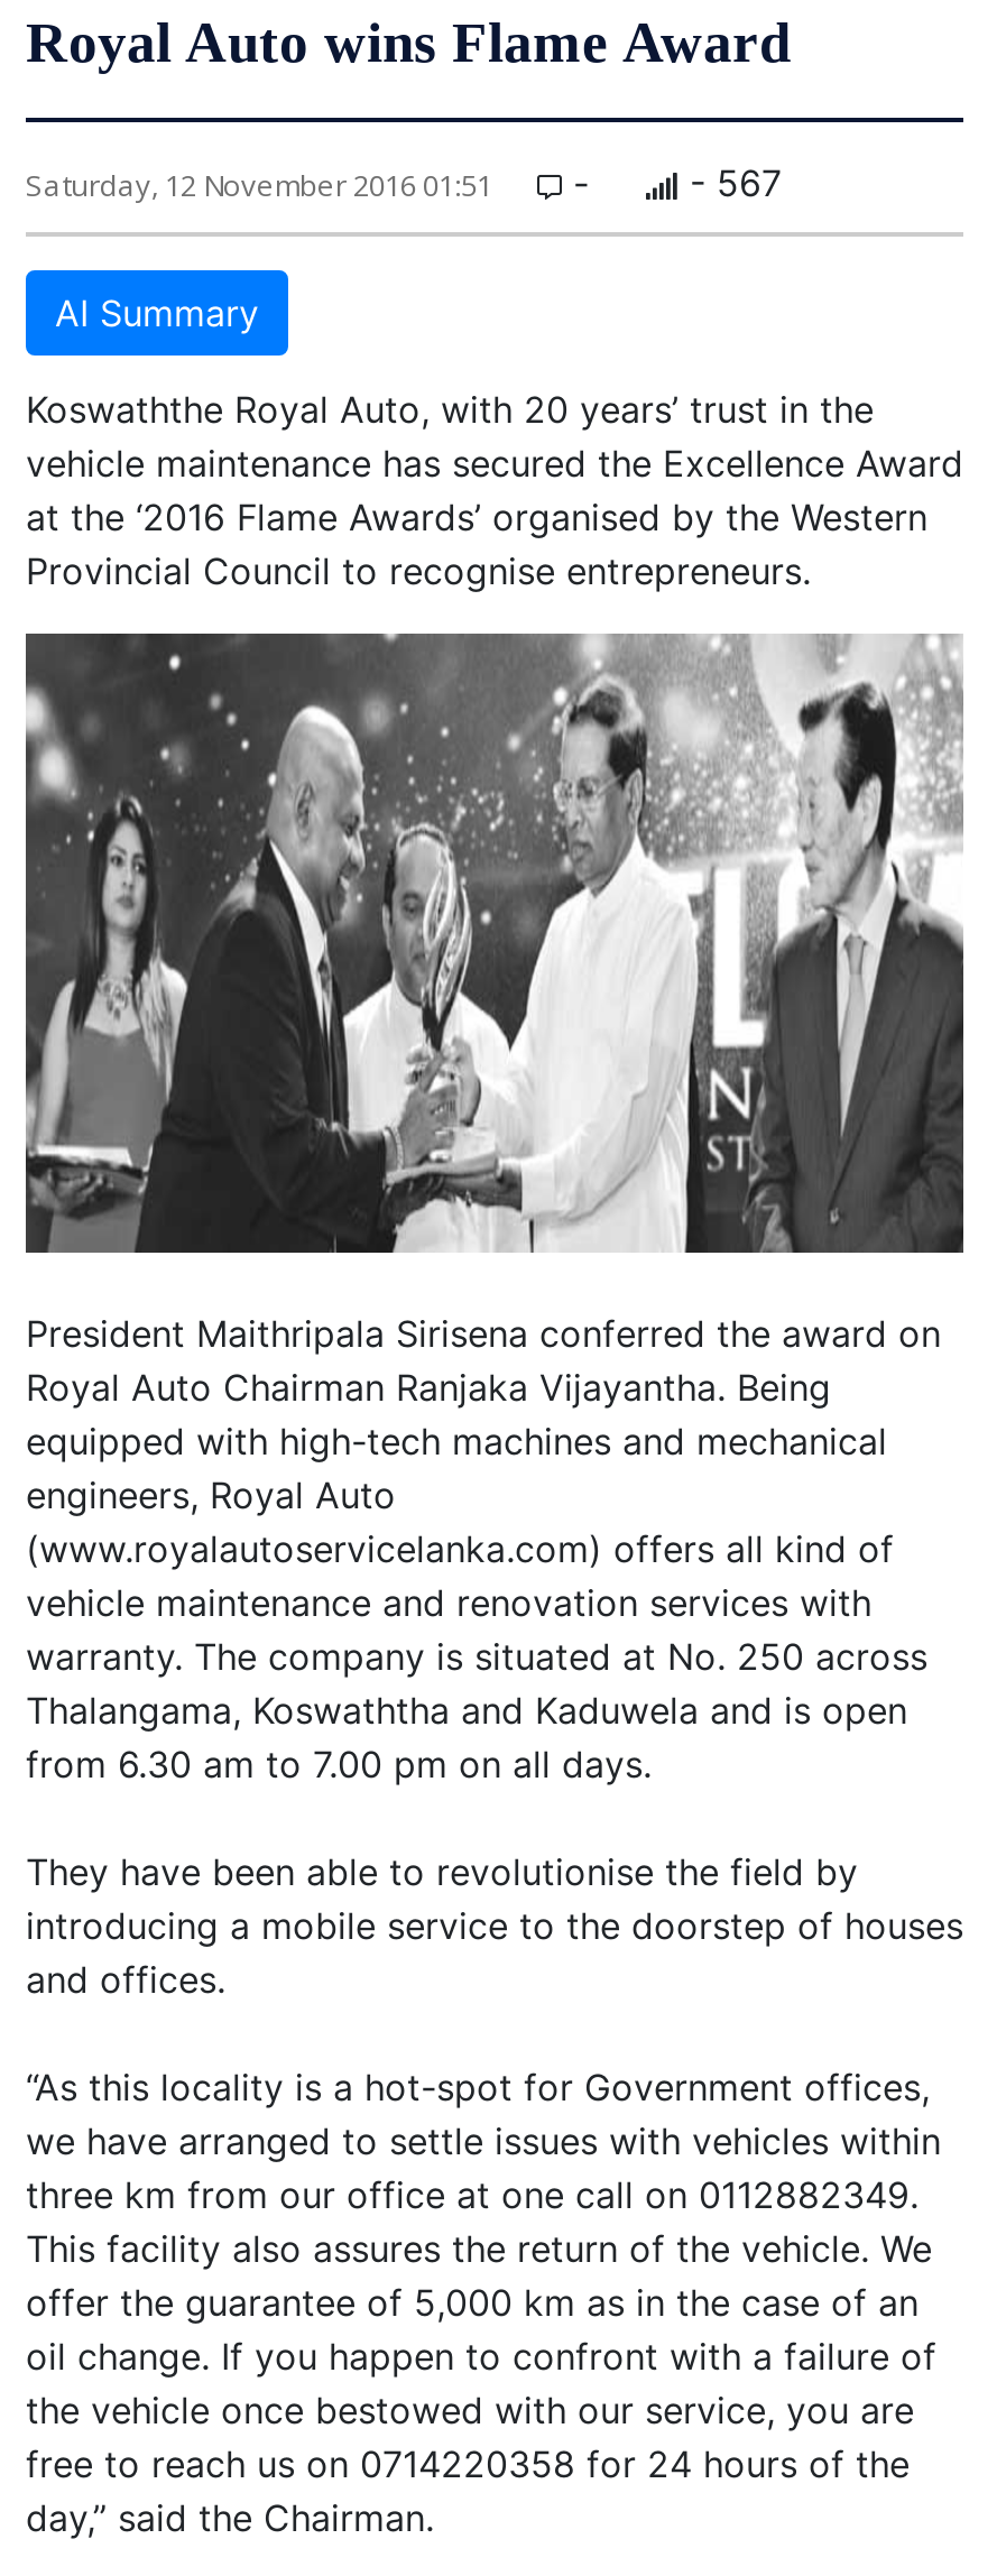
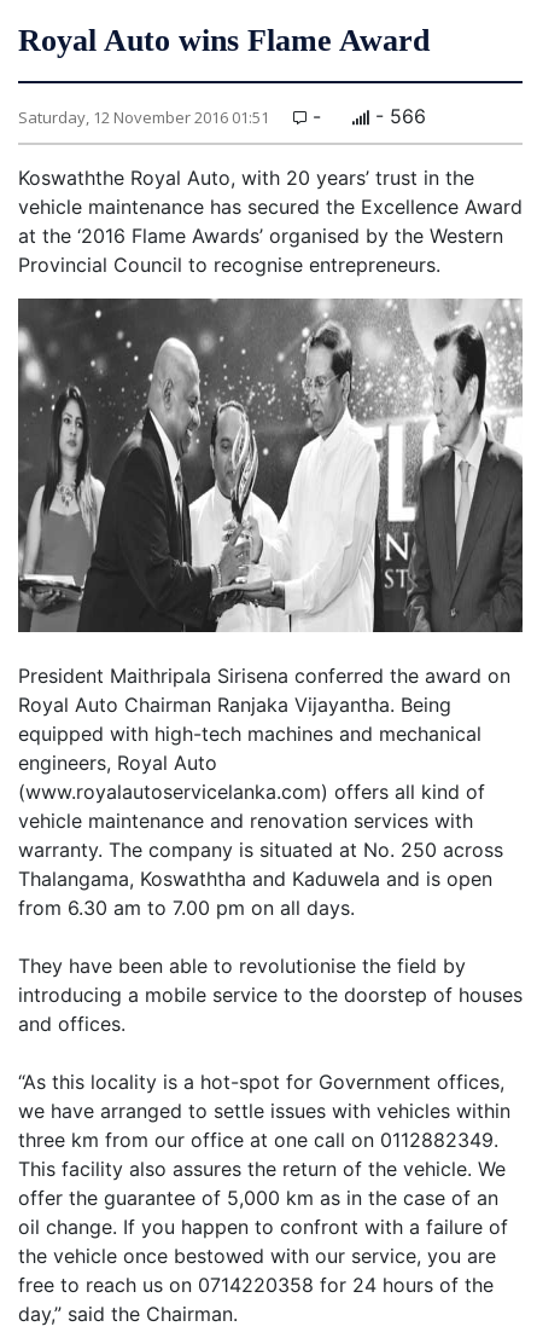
- - 567
- AI Summary
+ - 566
